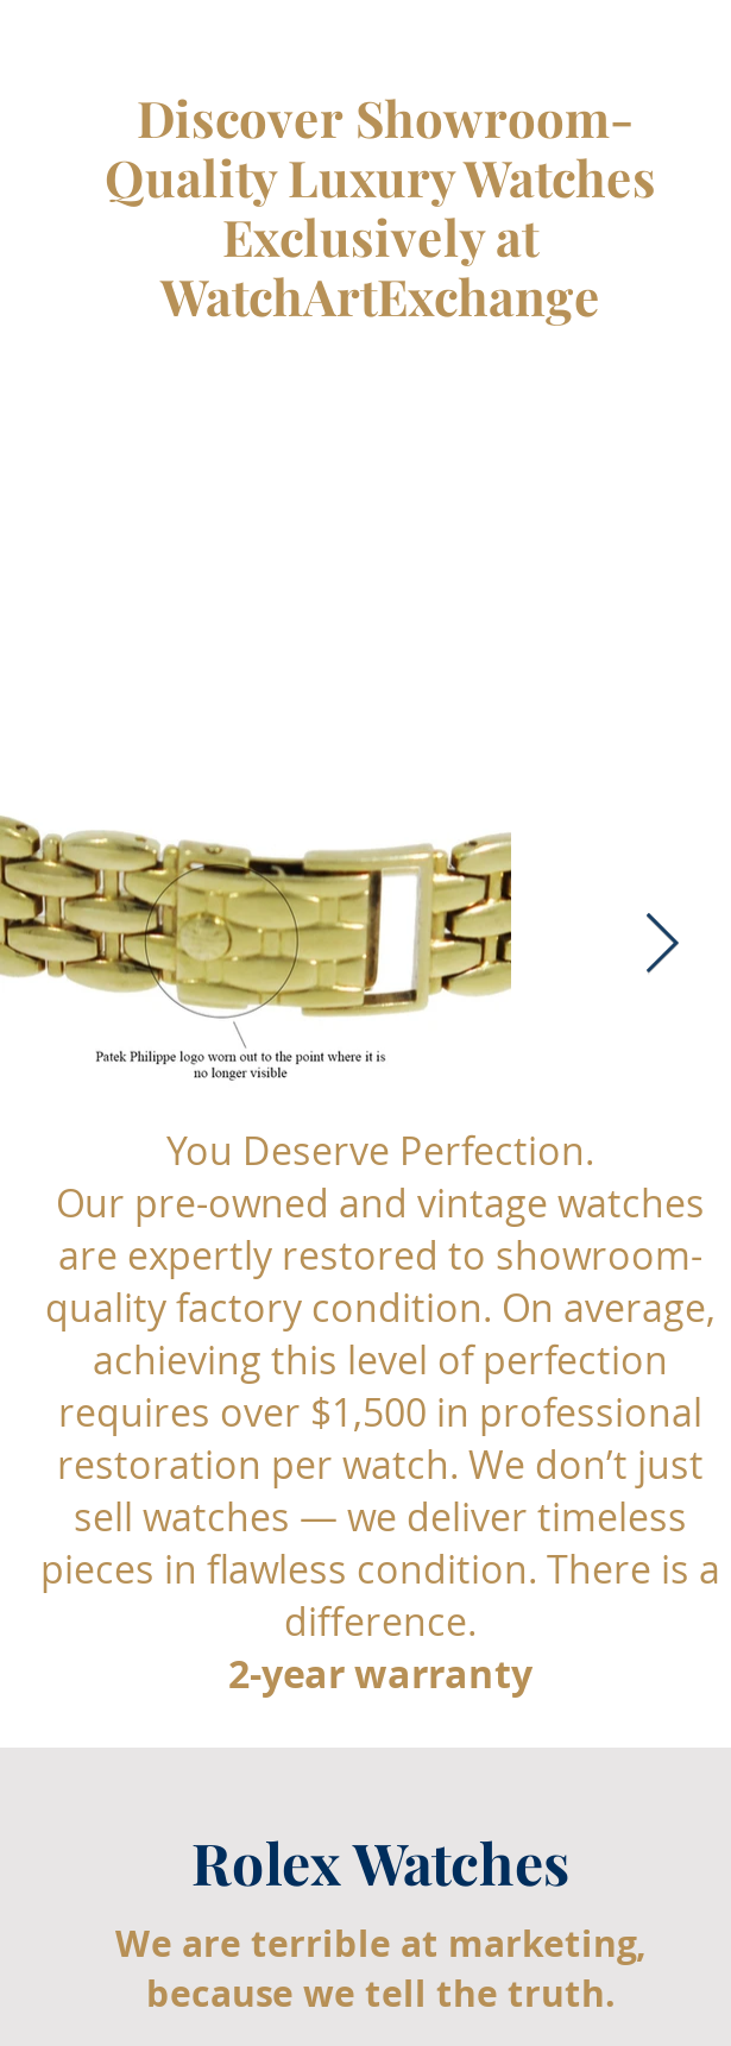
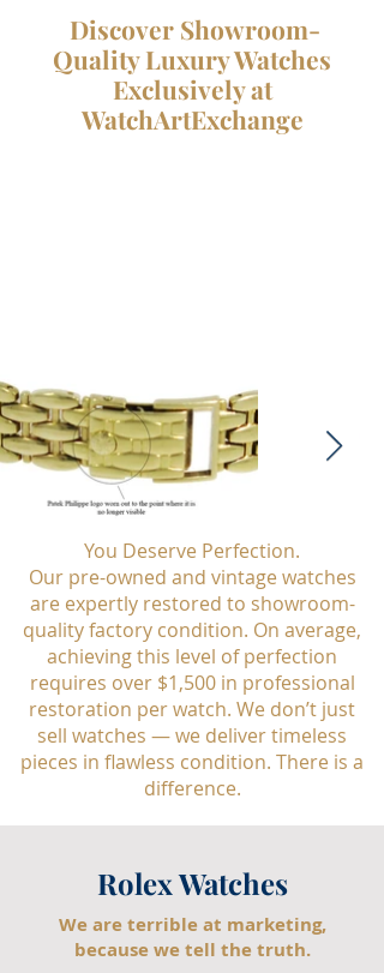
- 2-year warranty
